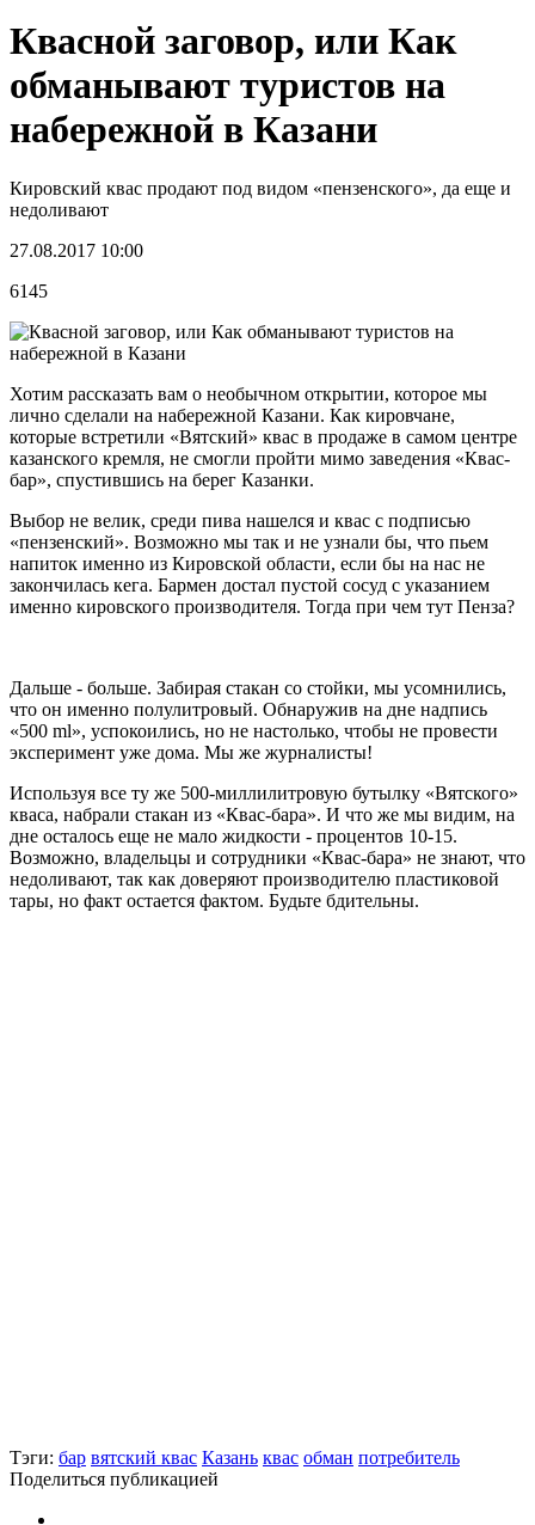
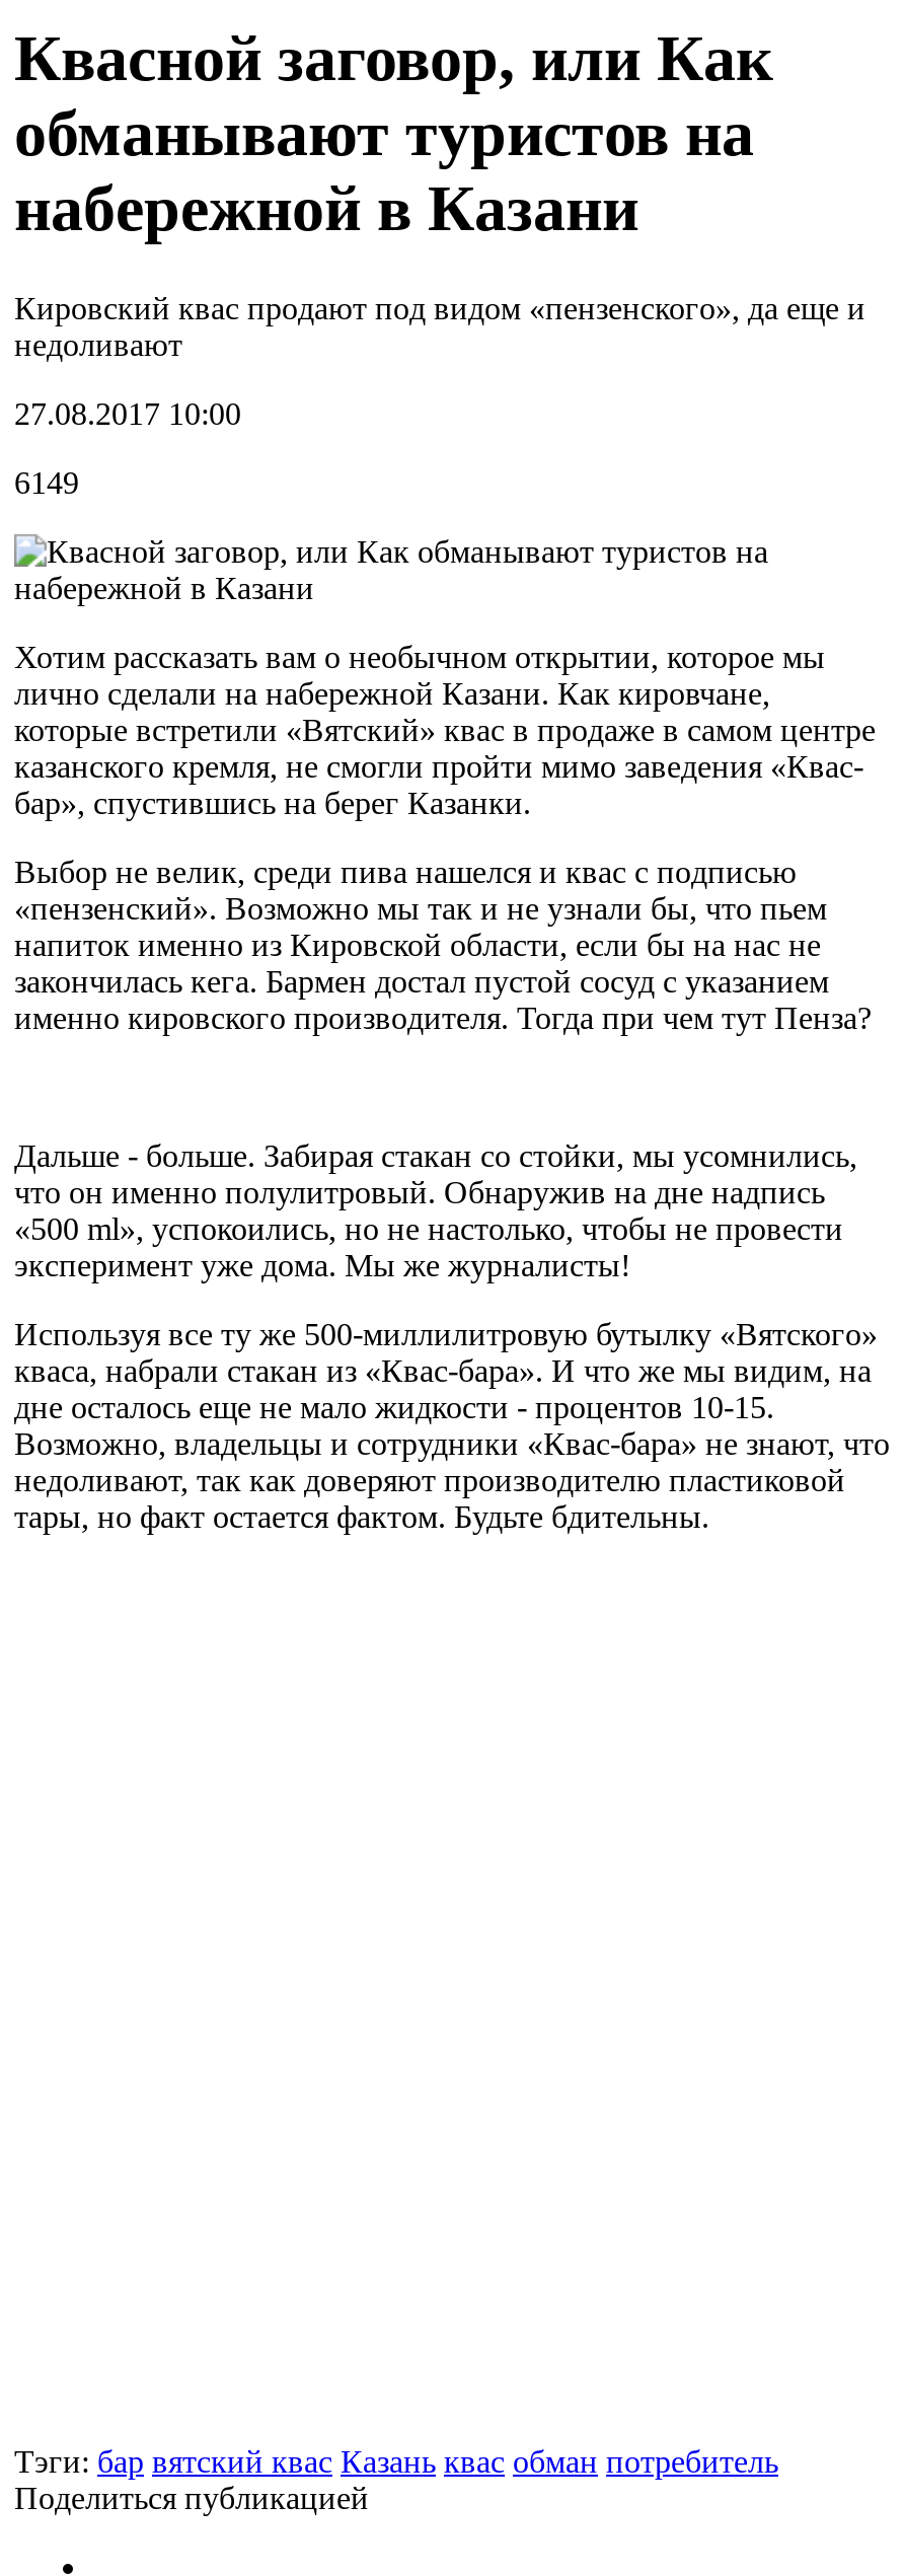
- 6145
+ 6149
